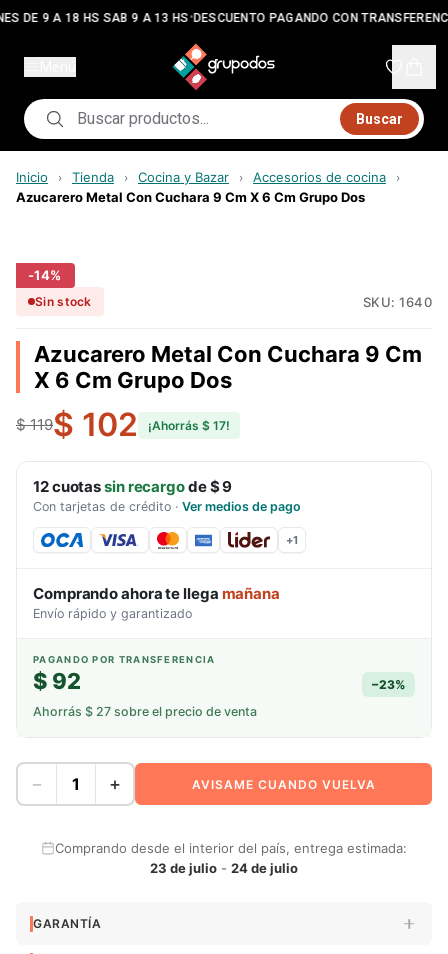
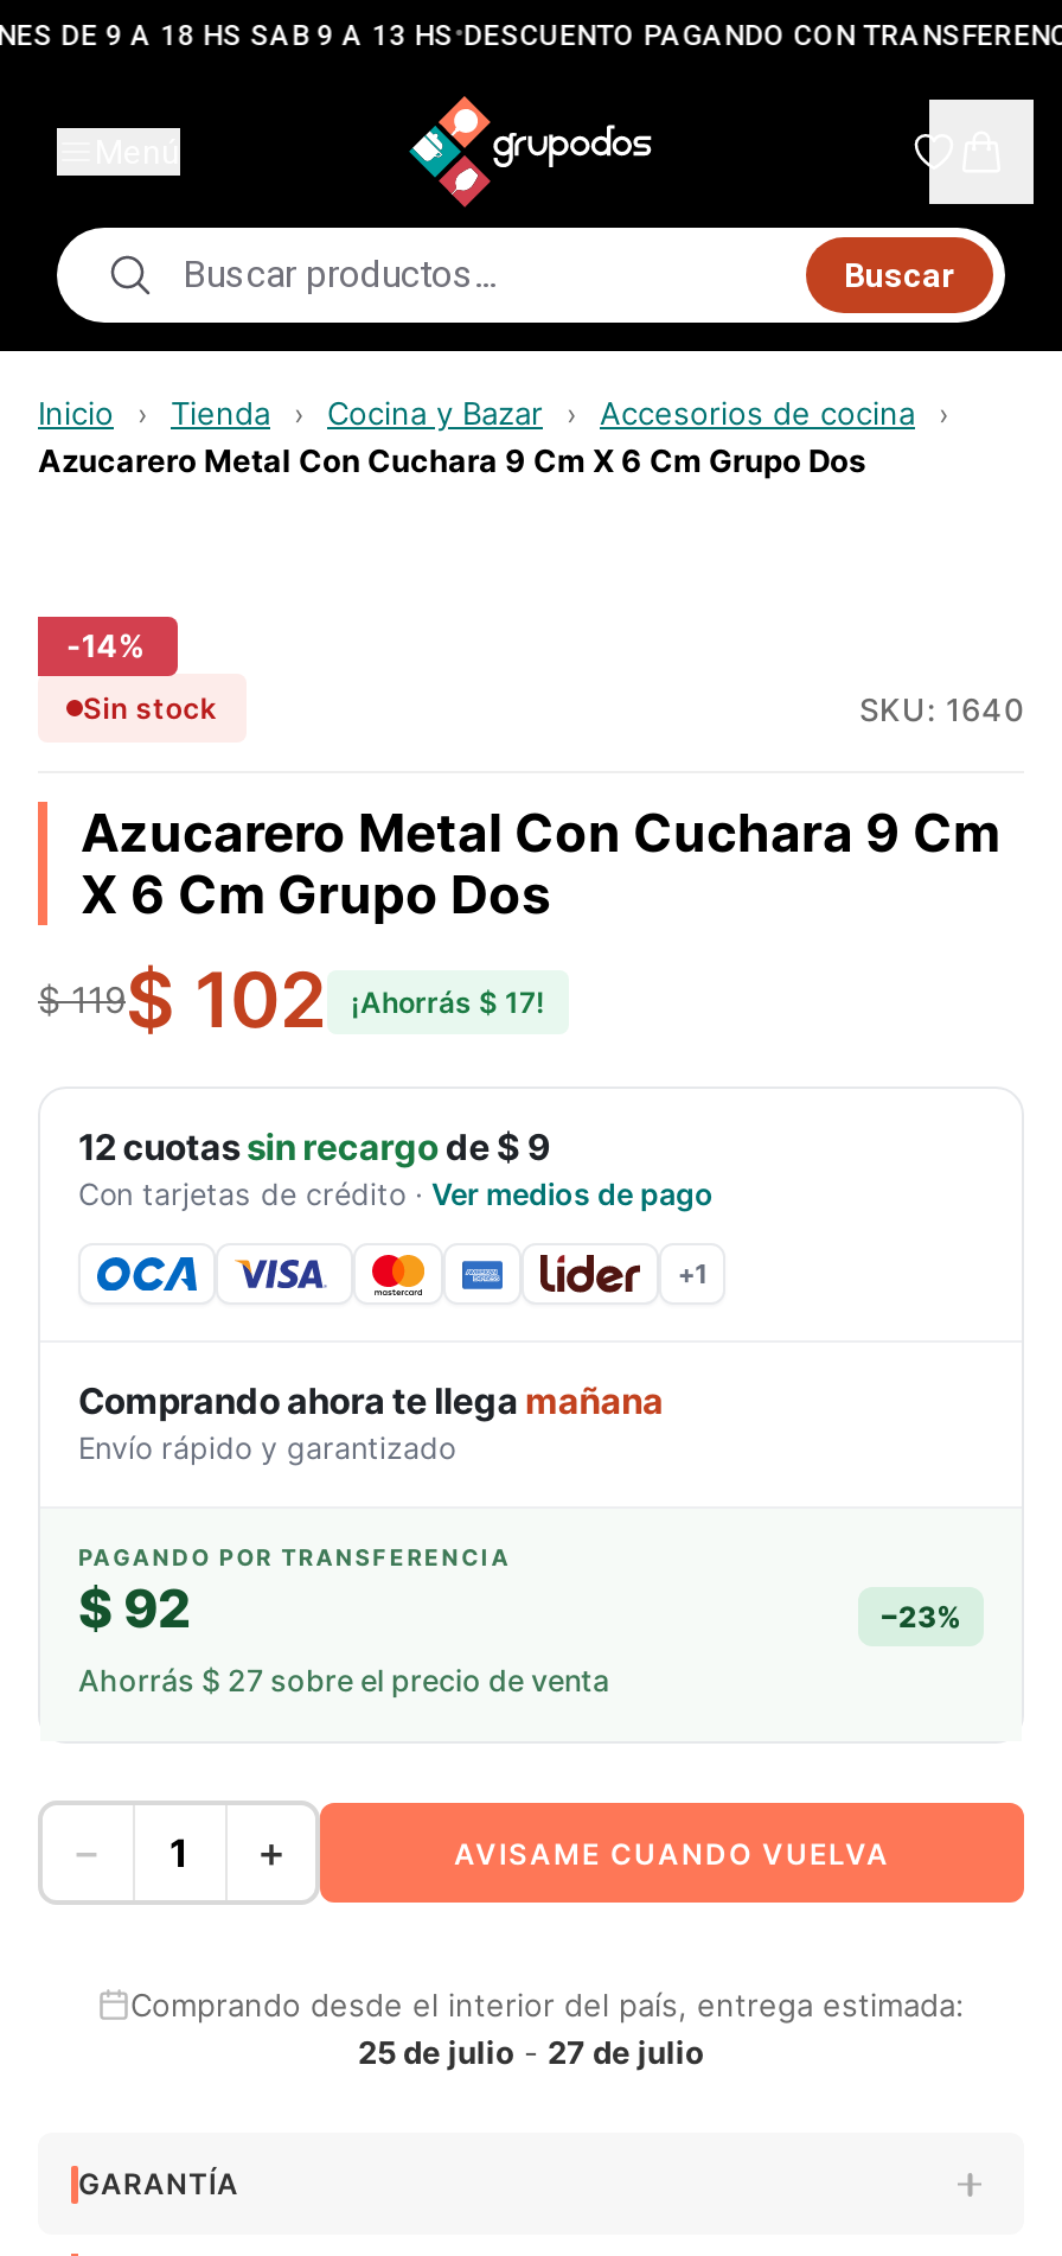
- 23 de julio - 24 de julio
+ 25 de julio - 27 de julio
